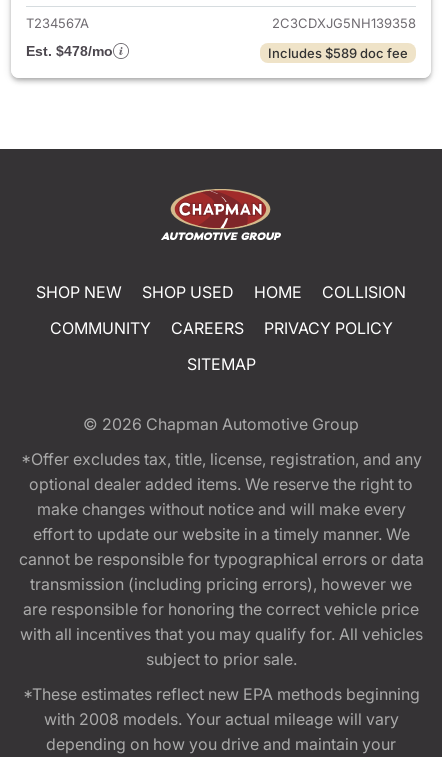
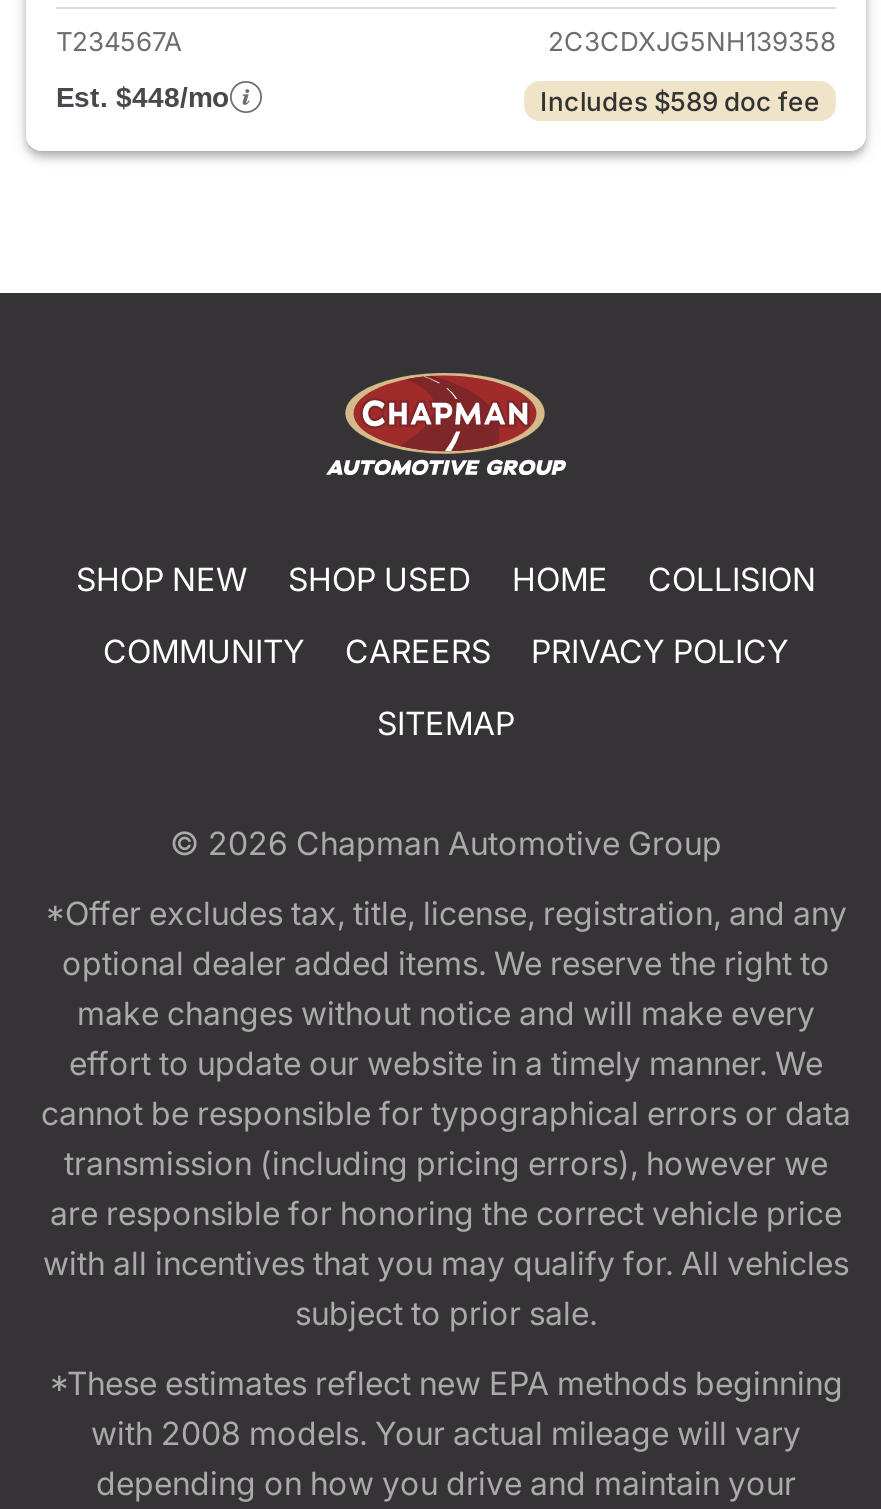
- Est. $478/mo
+ Est. $448/mo
